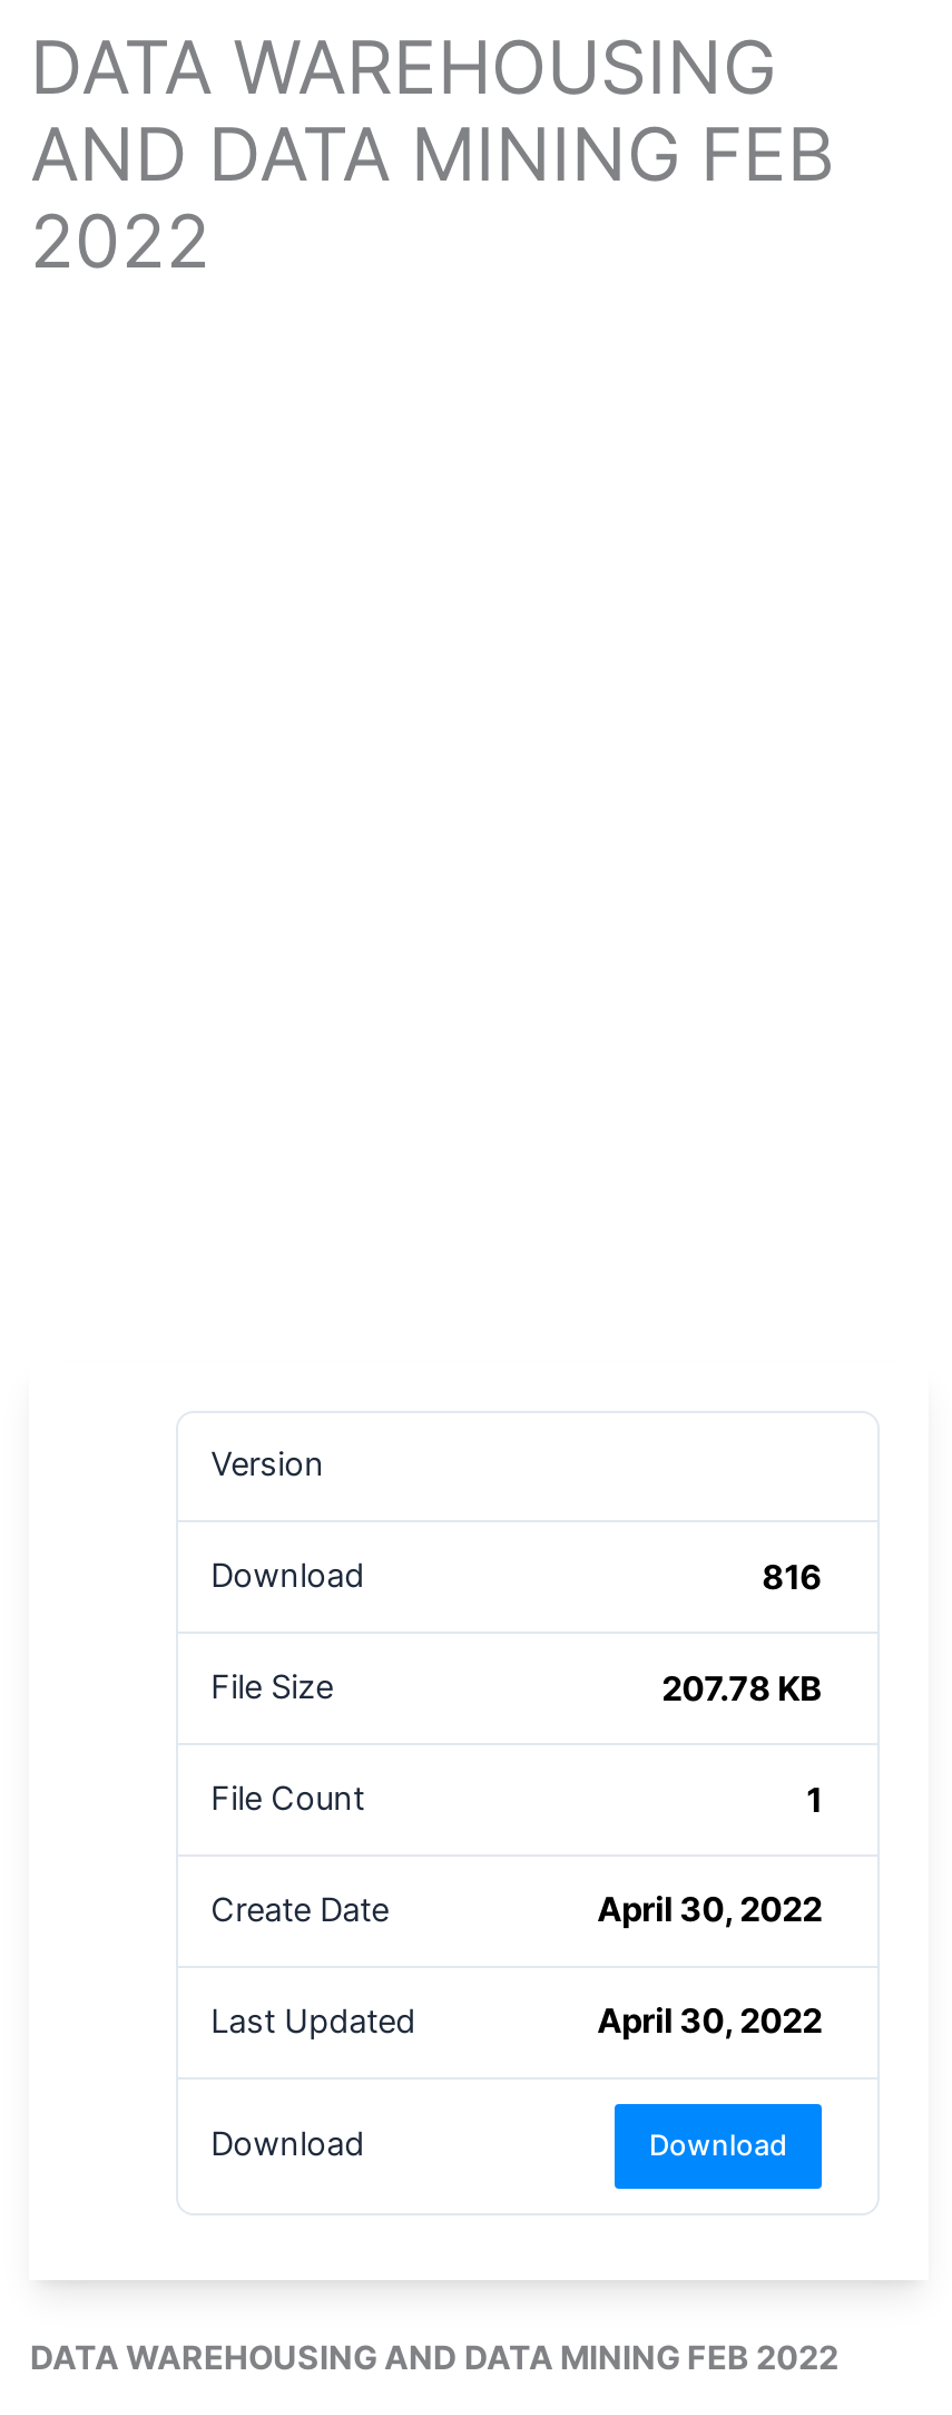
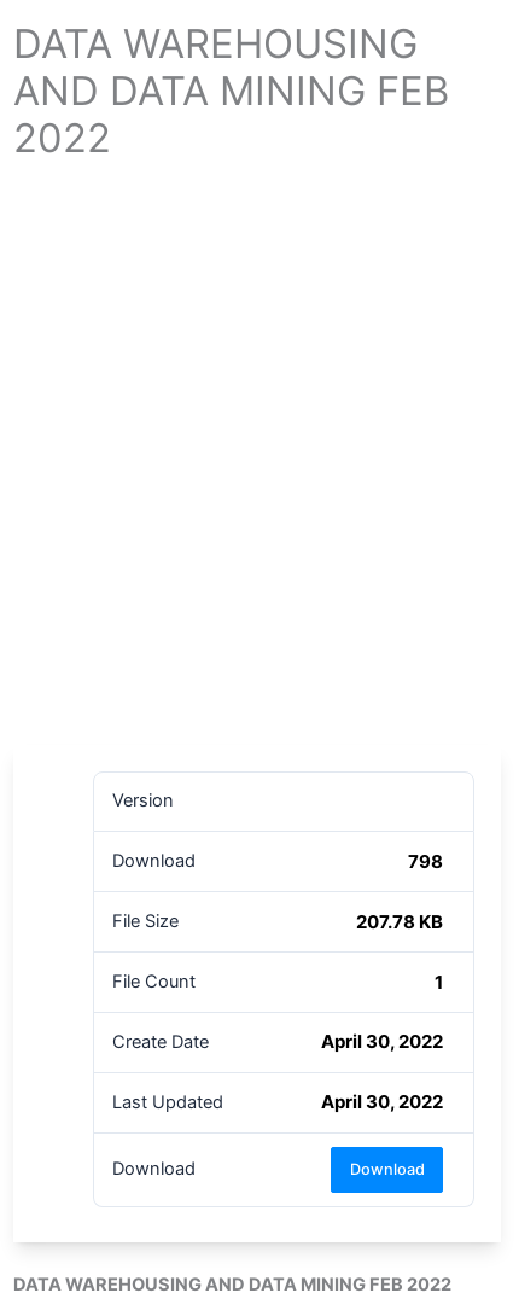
- 816
+ 798
